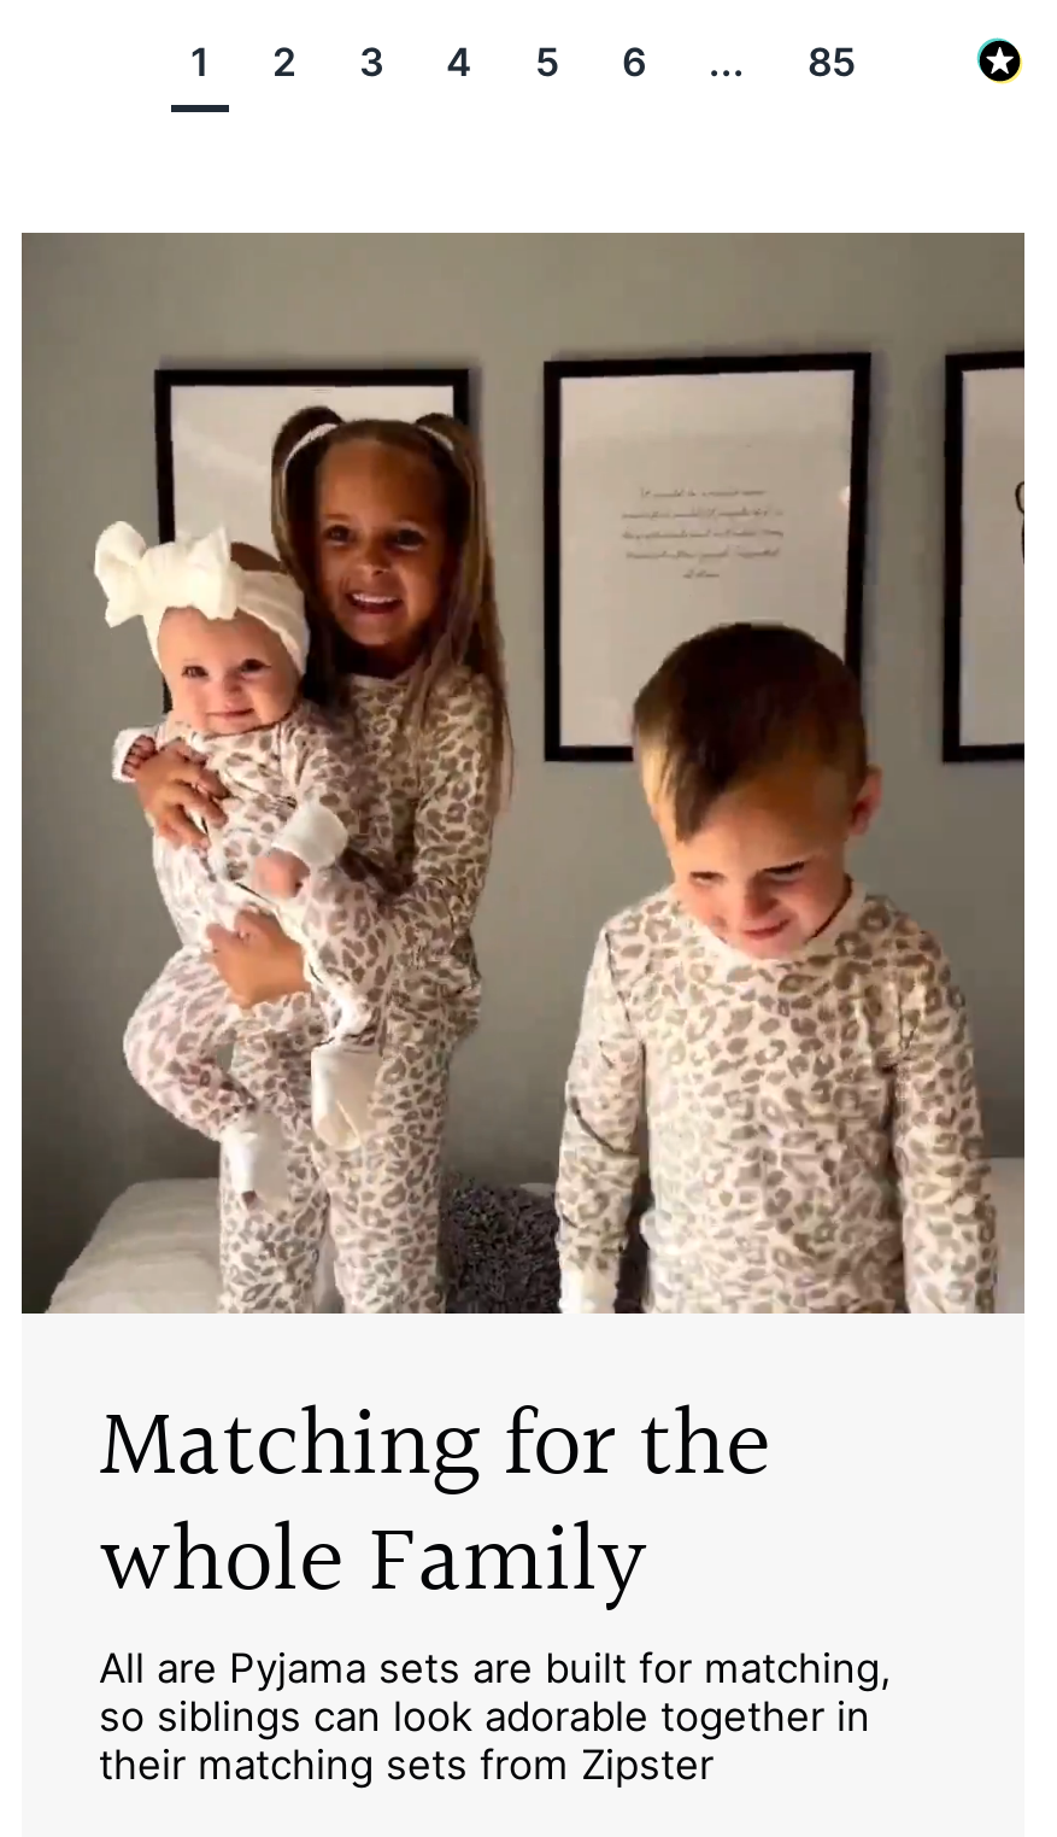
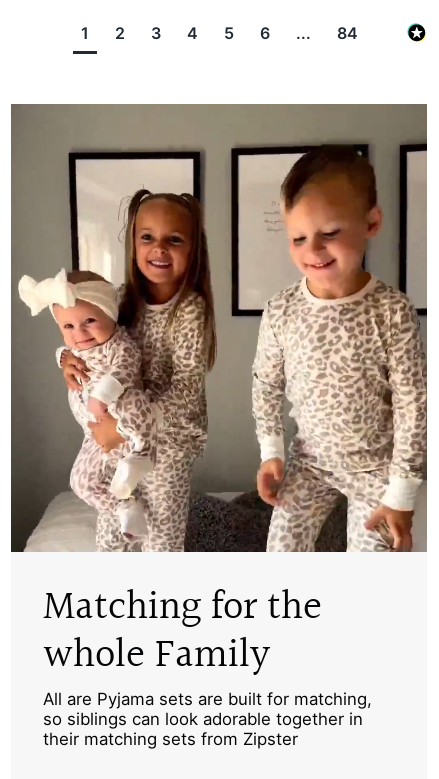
- 85
+ 84

- [image]
+ [image]
